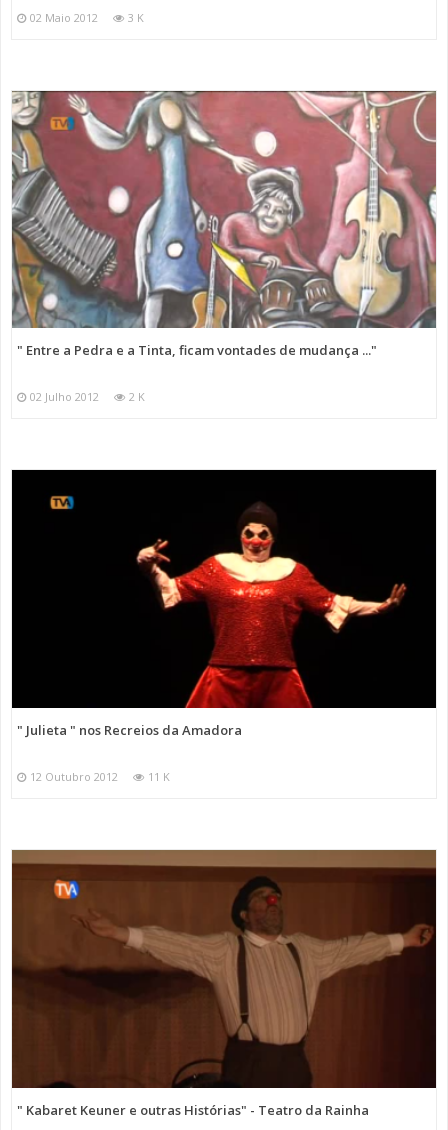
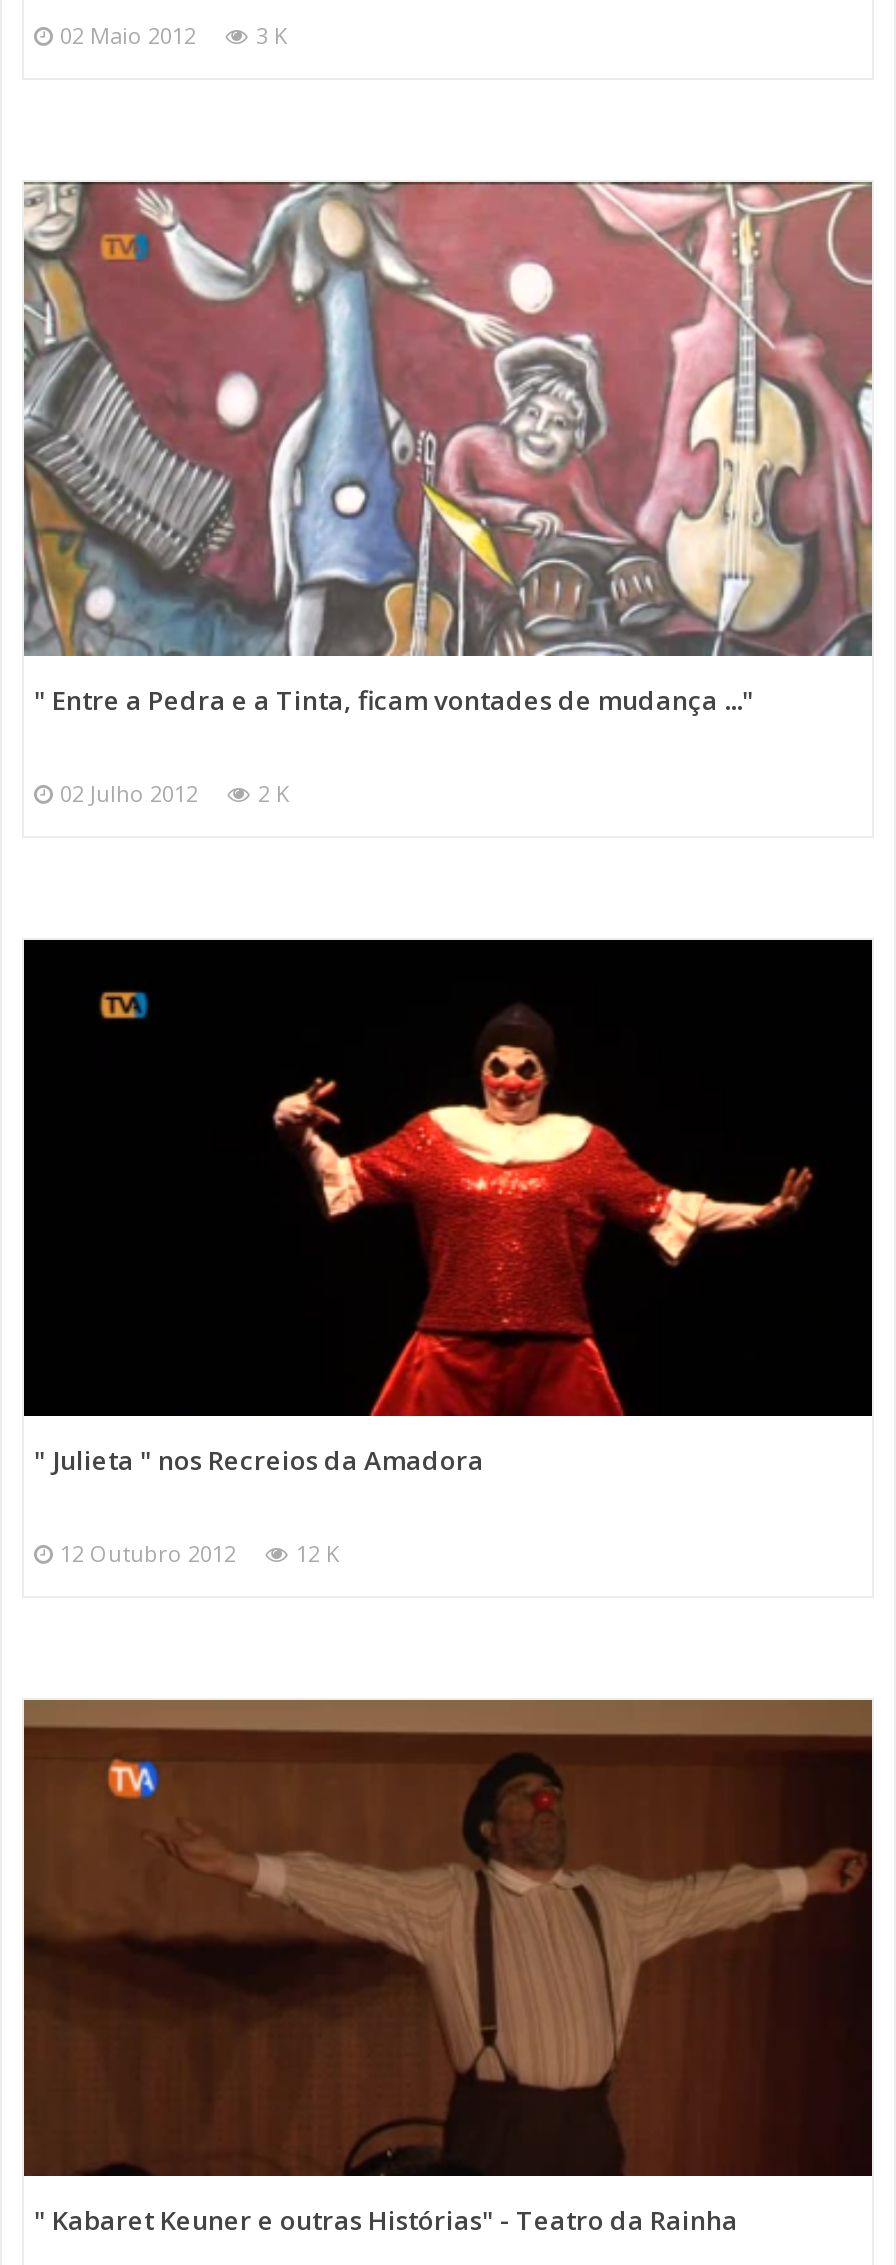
- 12 Outubro 2012 11 K
+ 12 Outubro 2012 12 K
